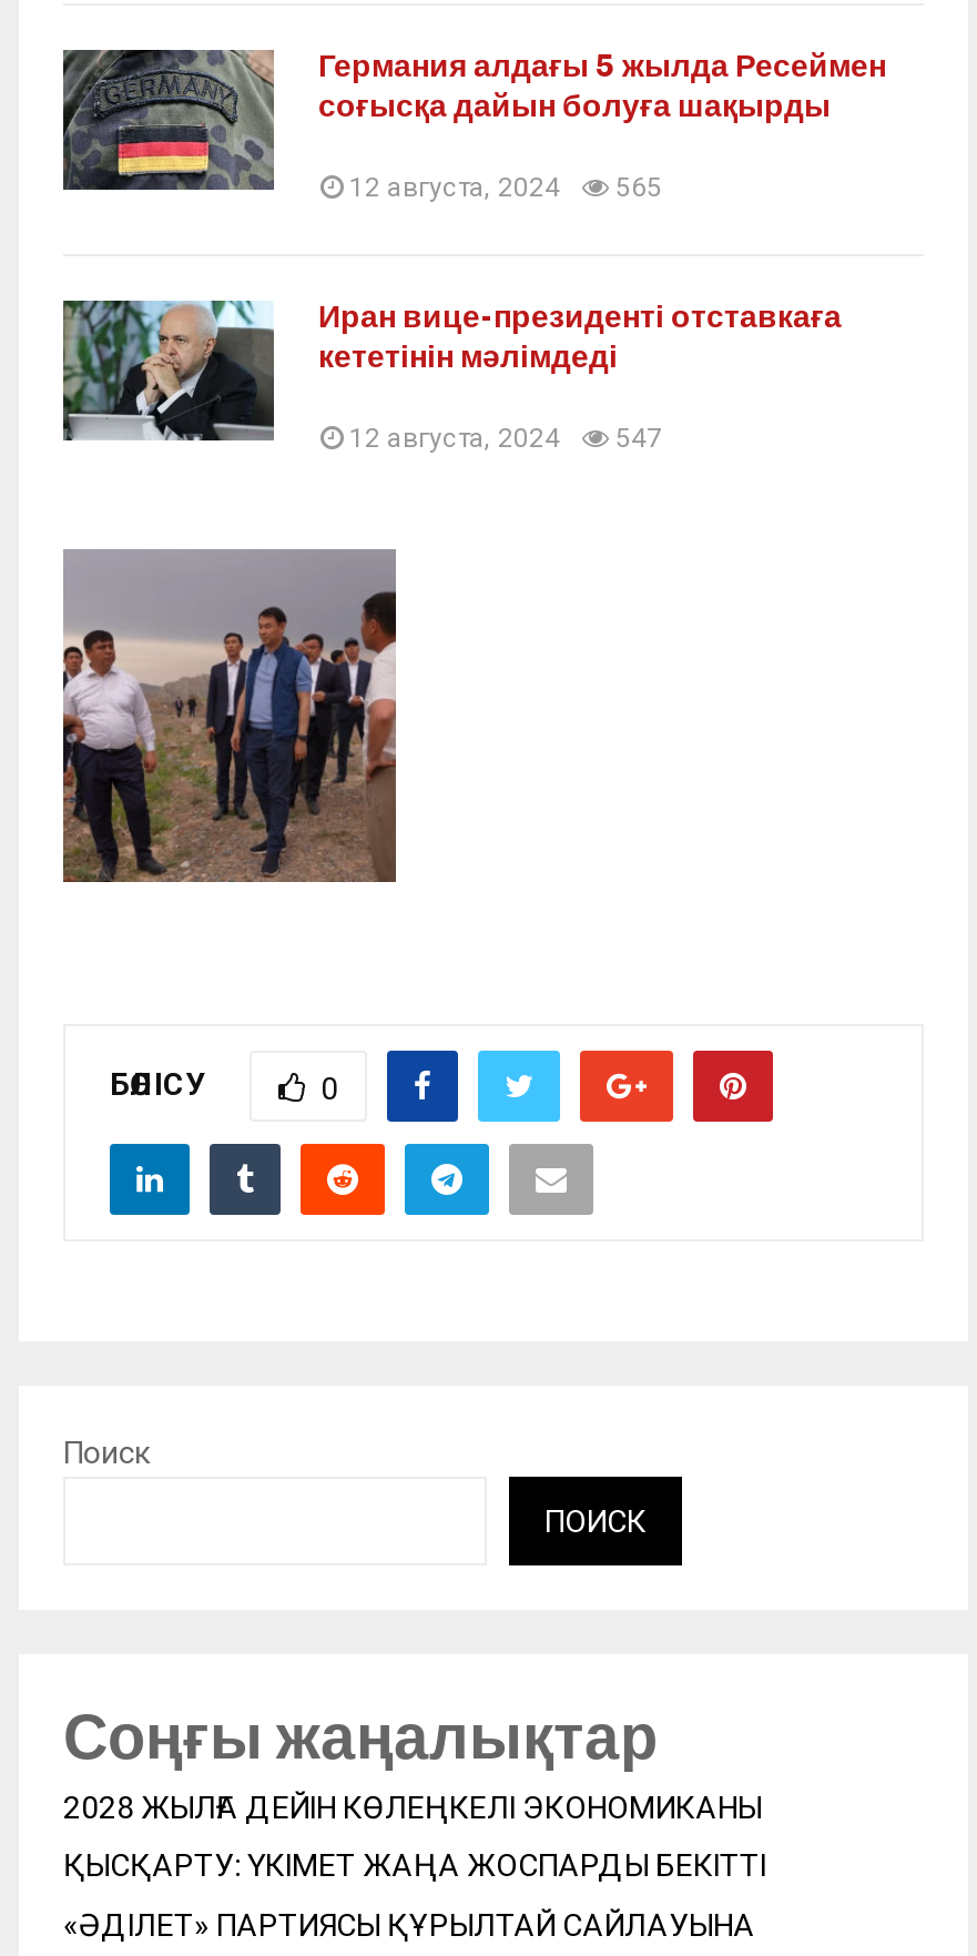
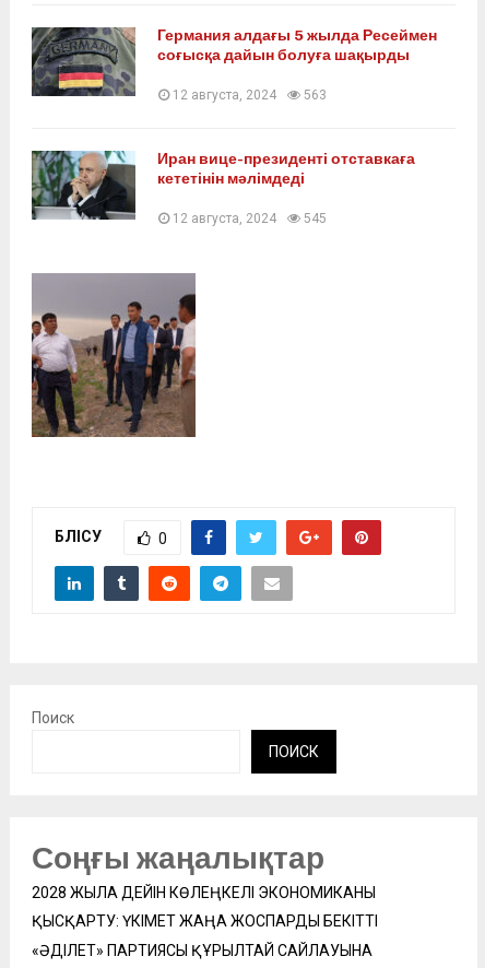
- 12 августа, 2024 565
+ 12 августа, 2024 563

- 12 августа, 2024 547
+ 12 августа, 2024 545
